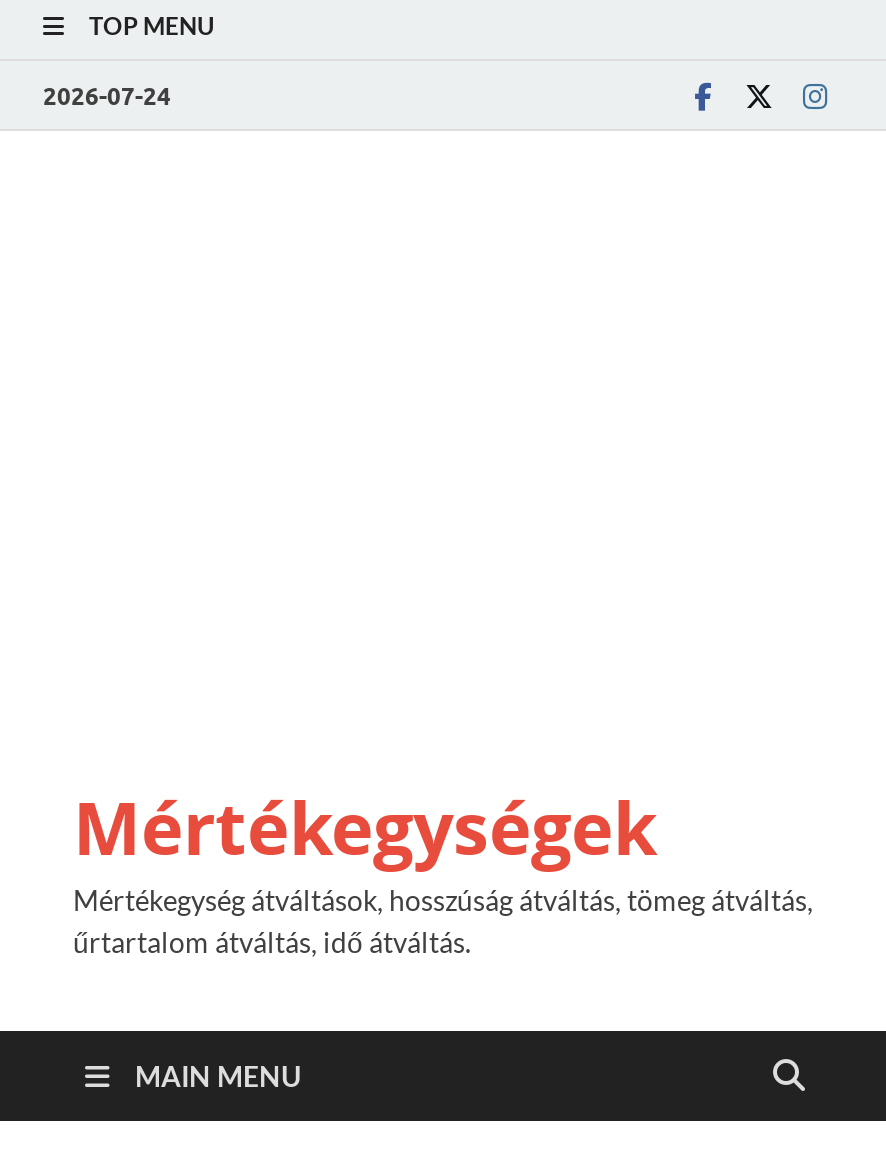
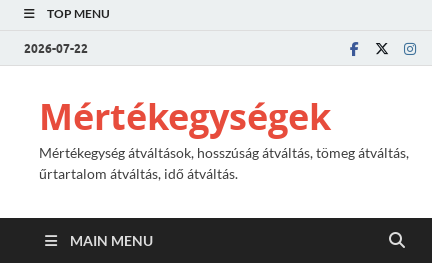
- 2026-07-24
+ 2026-07-22
